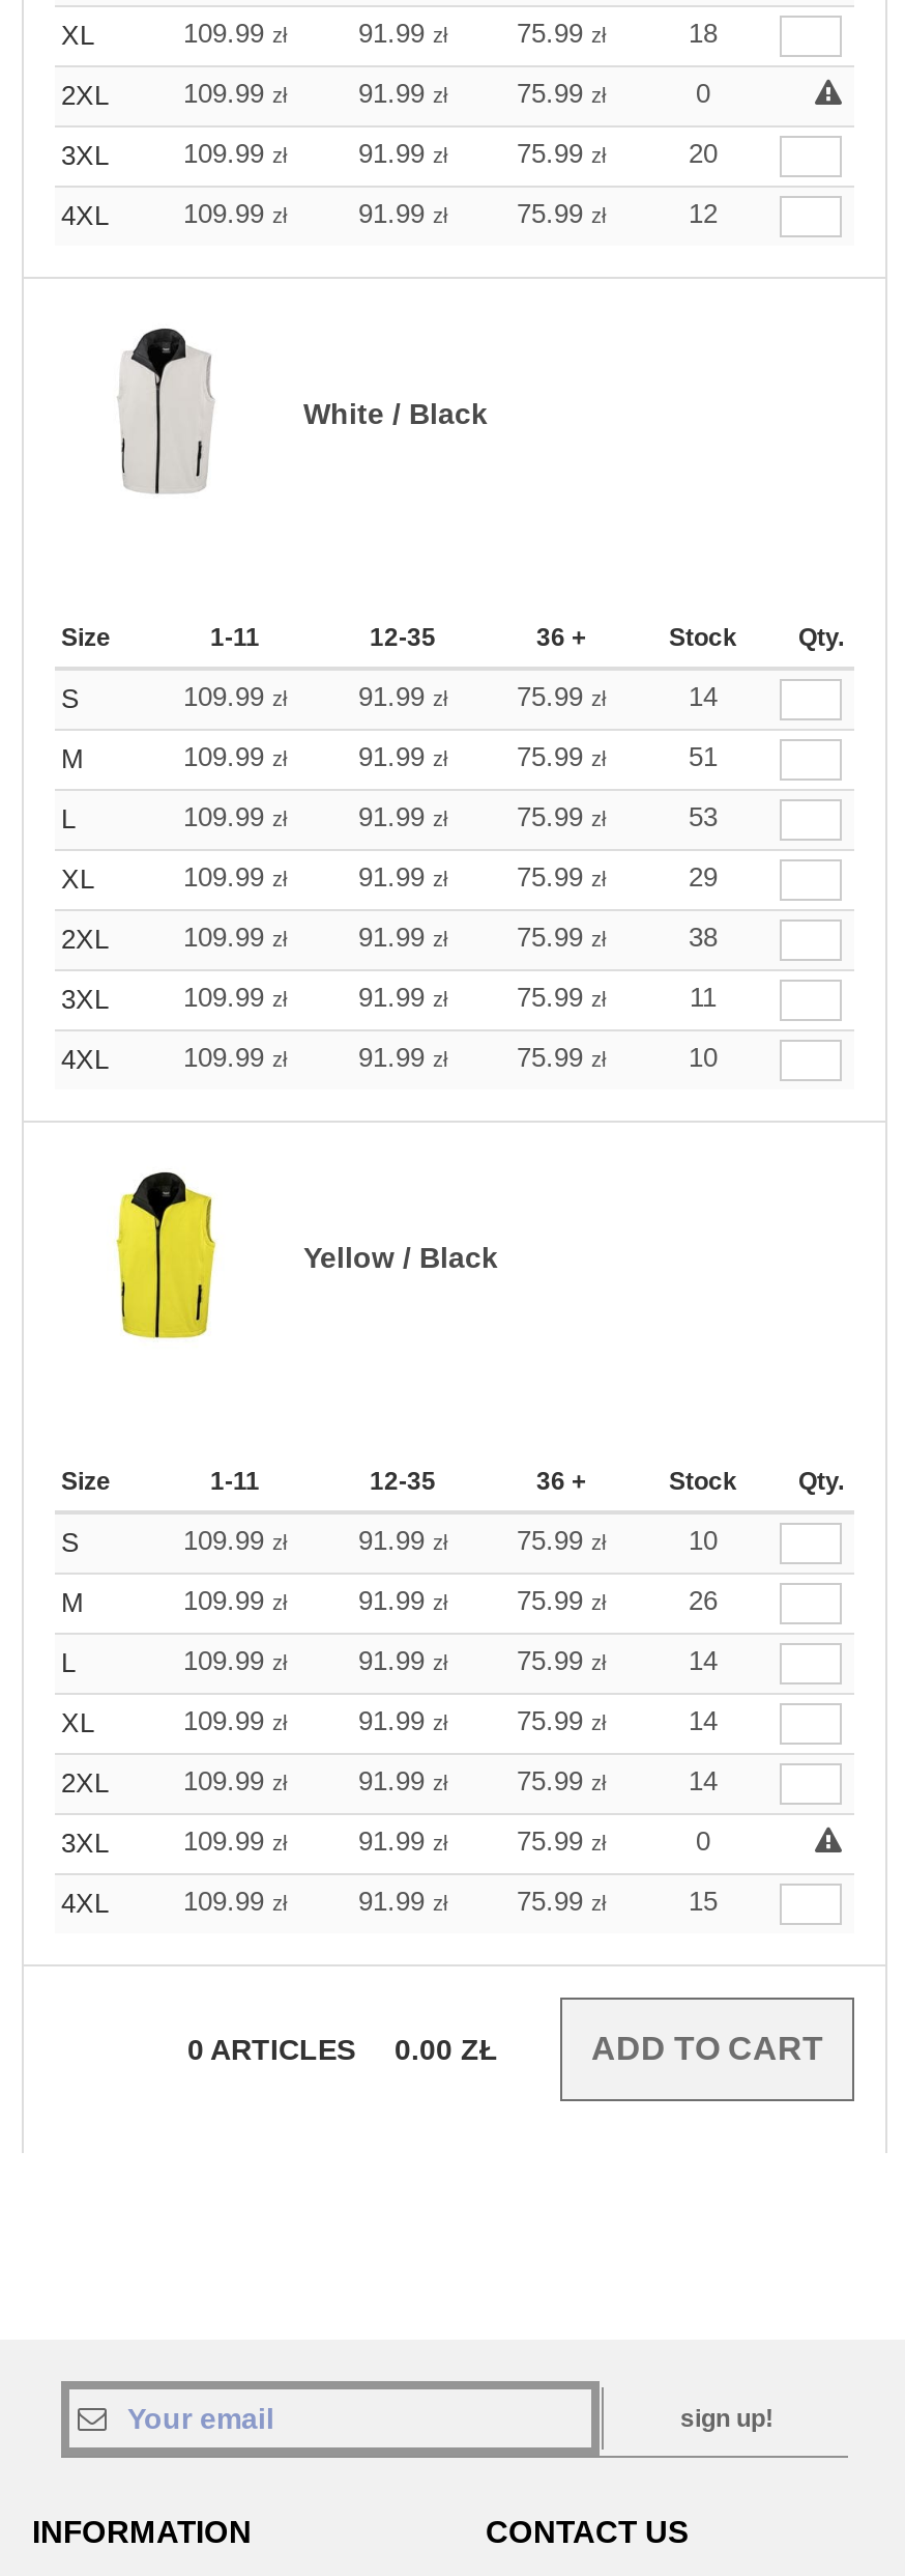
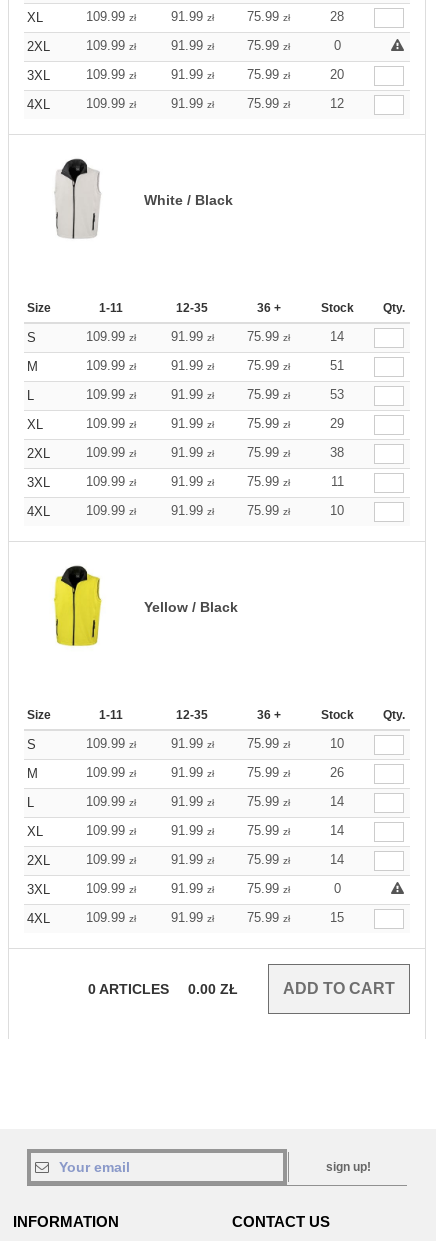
- 18
+ 28
